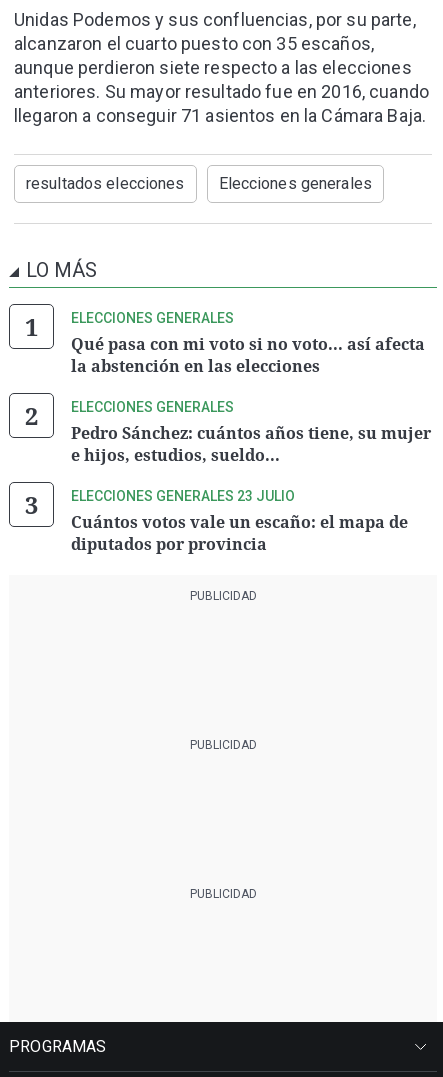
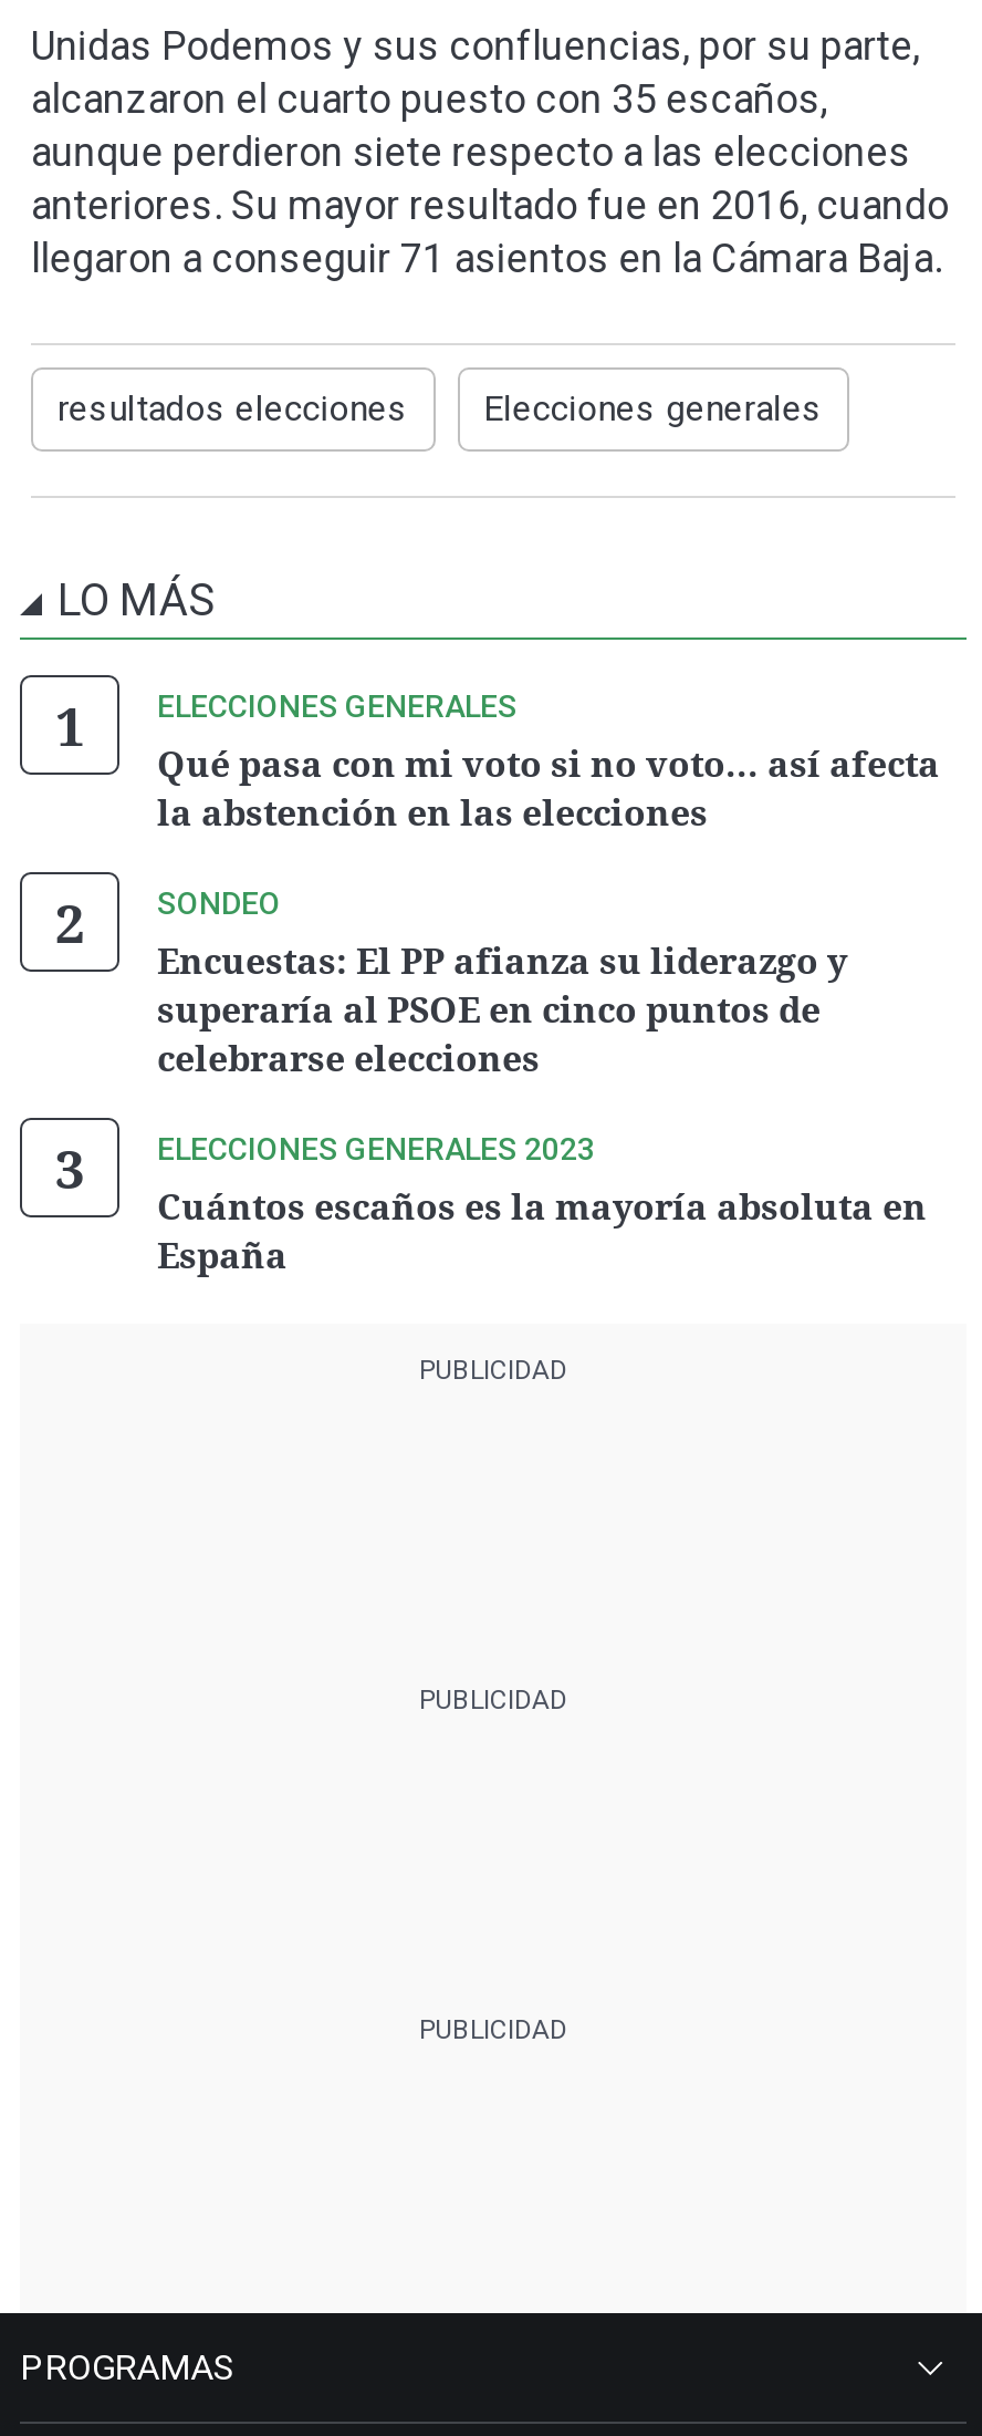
- ELECCIONES GENERALES
- Pedro Sánchez: cuántos años tiene, su mujer
- e hijos, estudios, sueldo...
+ SONDEO
+ Encuestas: El PP afianza su liderazgo y
+ superaría al PSOE en cinco puntos de
+ celebrarse elecciones

- ELECCIONES GENERALES 23 JULIO
- Cuántos votos vale un escaño: el mapa de
- diputados por provincia
+ ELECCIONES GENERALES 2023
+ Cuántos escaños es la mayoría absoluta en
+ España
